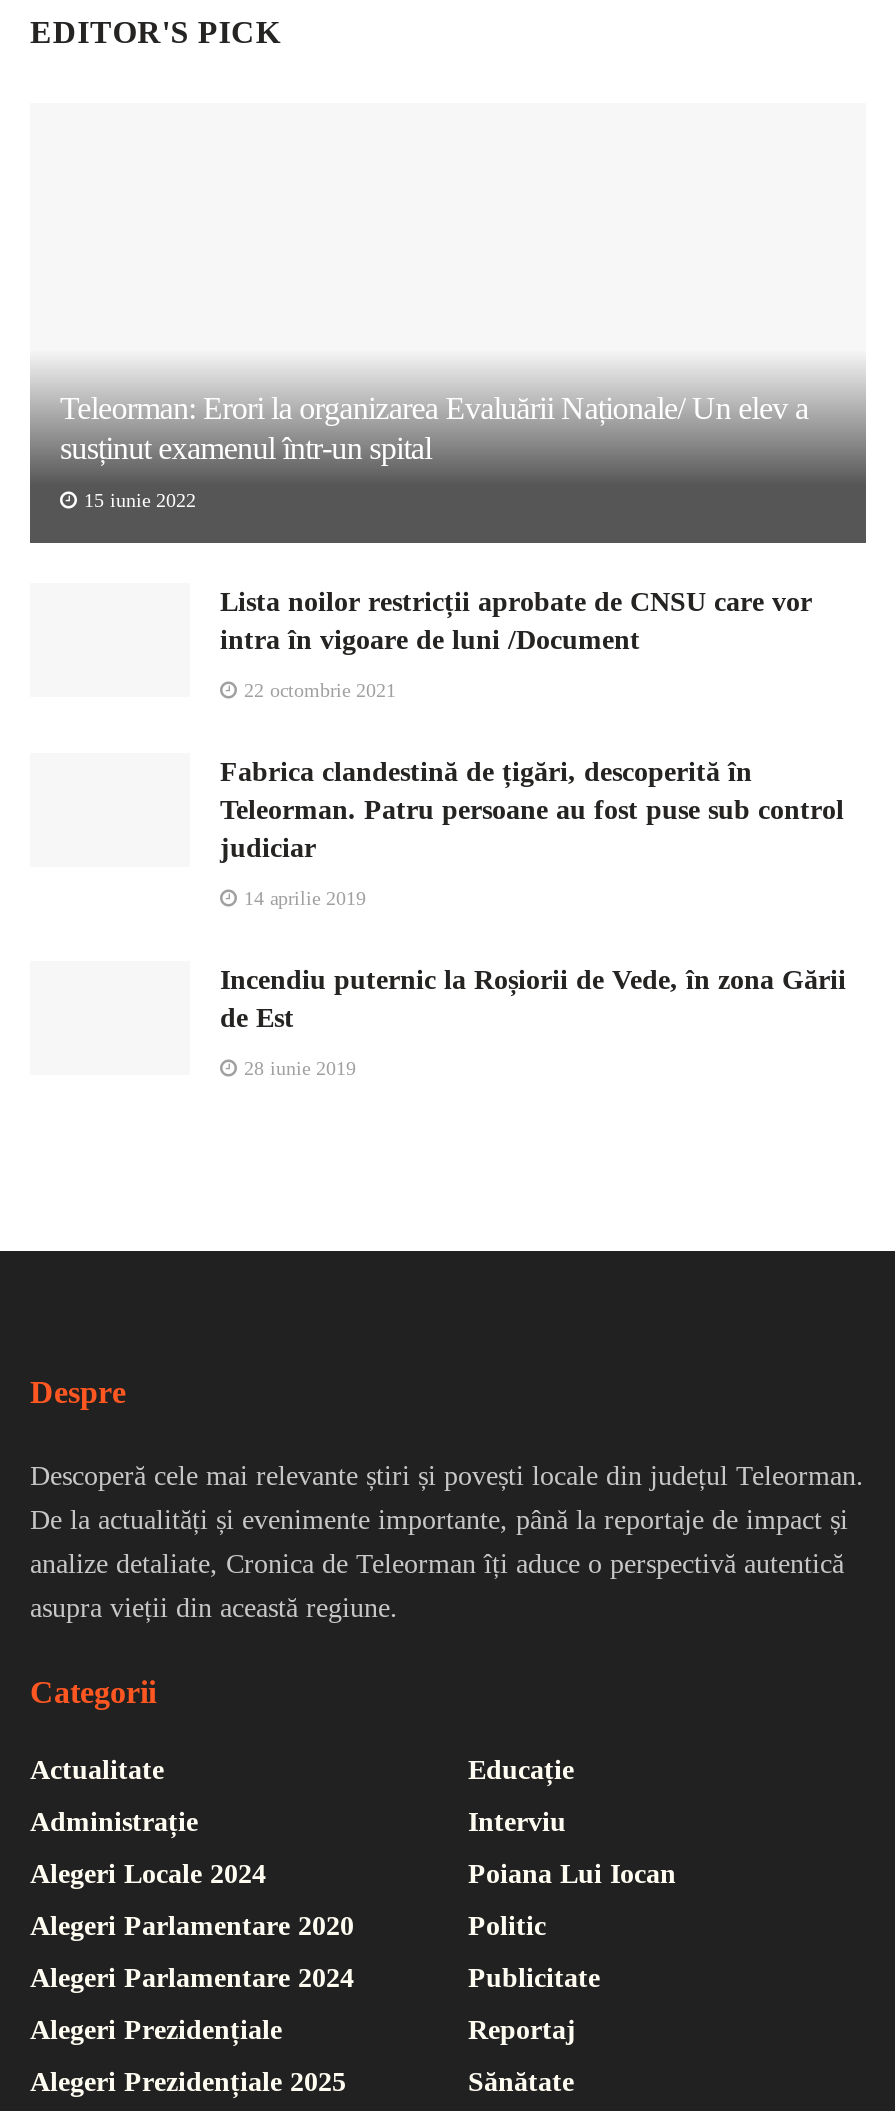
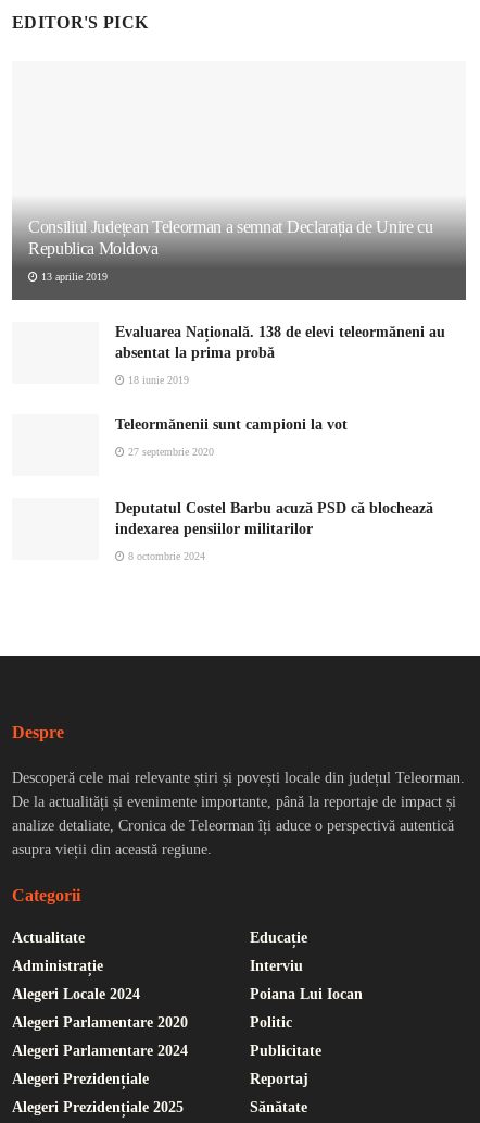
- Teleorman: Erori la organizarea Evaluării Naționale/ Un elev a
- susținut examenul într-un spital
+ Consiliul Județean Teleorman a semnat Declarația de Unire cu
+ Republica Moldova

- 15 iunie 2022
+ 13 aprilie 2019

- Lista noilor restricții aprobate de CNSU care vor
- intra în vigoare de luni /Document
+ Evaluarea Națională. 138 de elevi teleormăneni au
+ absentat la prima probă

- 22 octombrie 2021
+ 18 iunie 2019

- Fabrica clandestină de țigări, descoperită în
- Teleorman. Patru persoane au fost puse sub control
- judiciar
+ Teleormănenii sunt campioni la vot

- 14 aprilie 2019
+ 27 septembrie 2020

- Incendiu puternic la Roșiorii de Vede, în zona Gării
- de Est
+ Deputatul Costel Barbu acuză PSD că blochează
+ indexarea pensiilor militarilor

- 28 iunie 2019
+ 8 octombrie 2024
